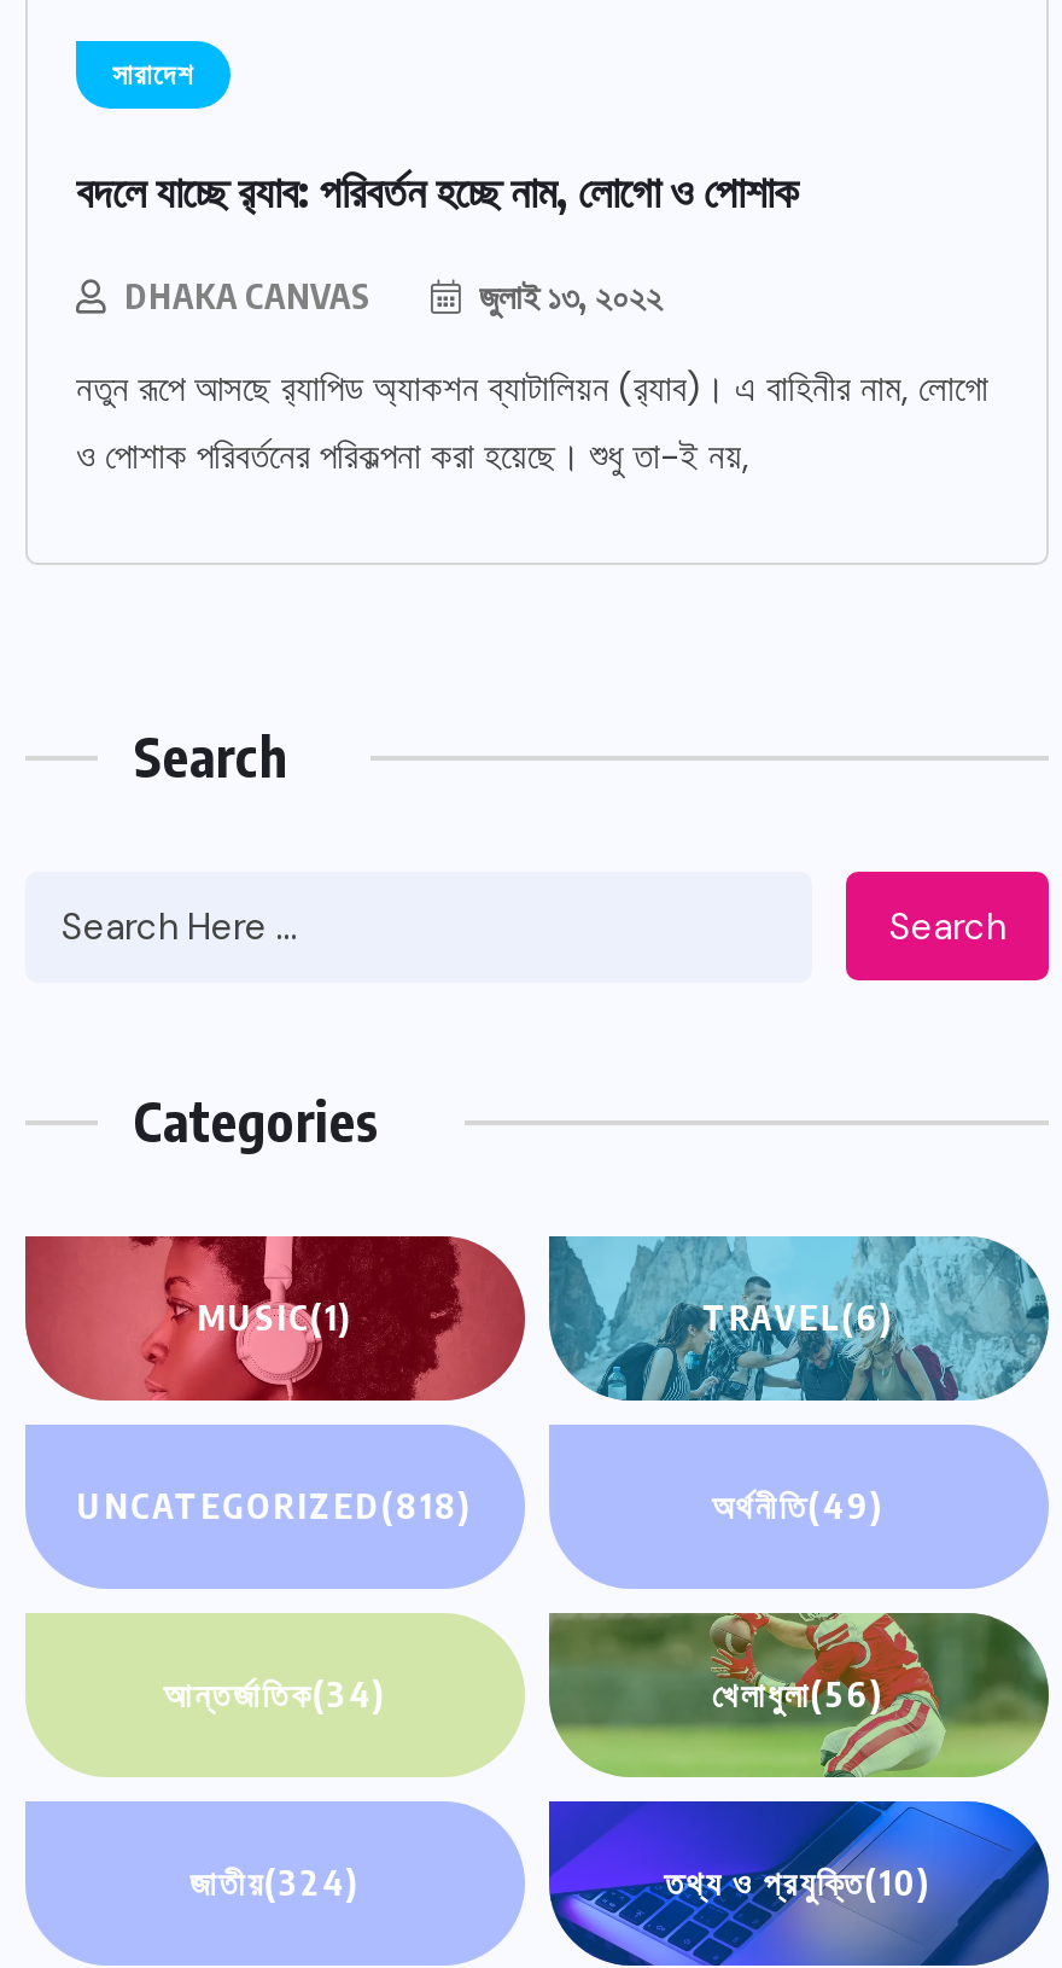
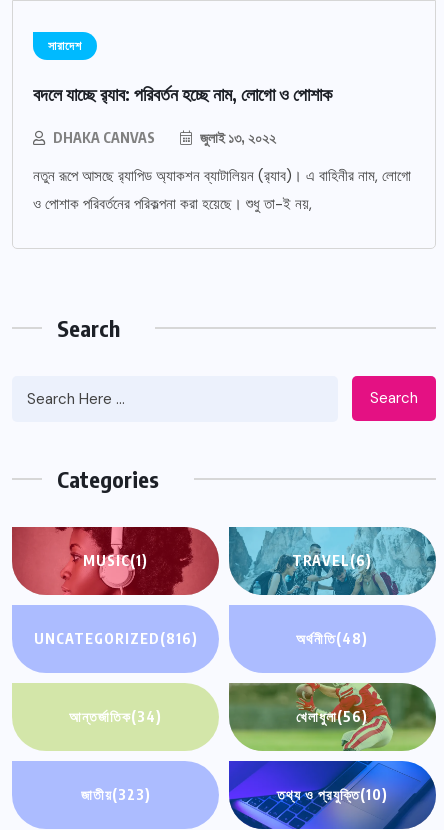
- UNCATEGORIZED(818)
+ UNCATEGORIZED(816)

- অর্থনীতি(49)
+ অর্থনীতি(48)

- জাতীয়(324)
+ জাতীয়(323)
